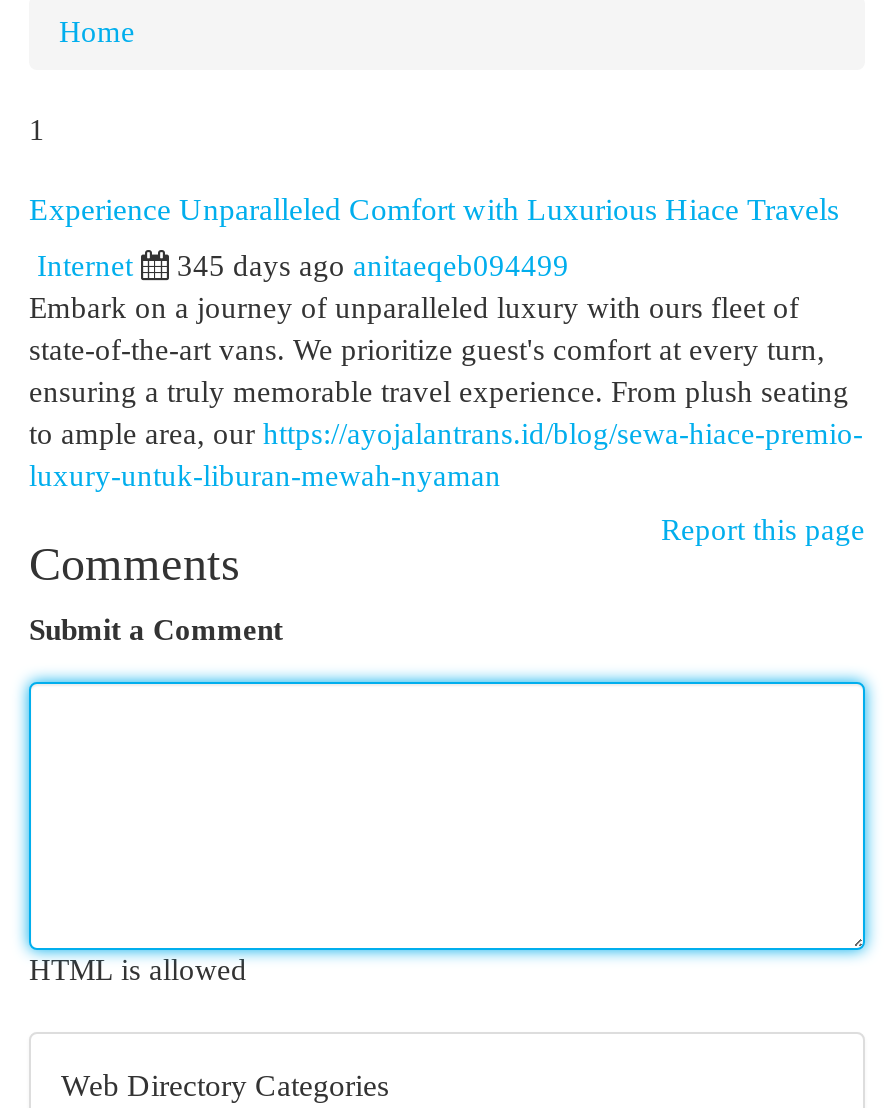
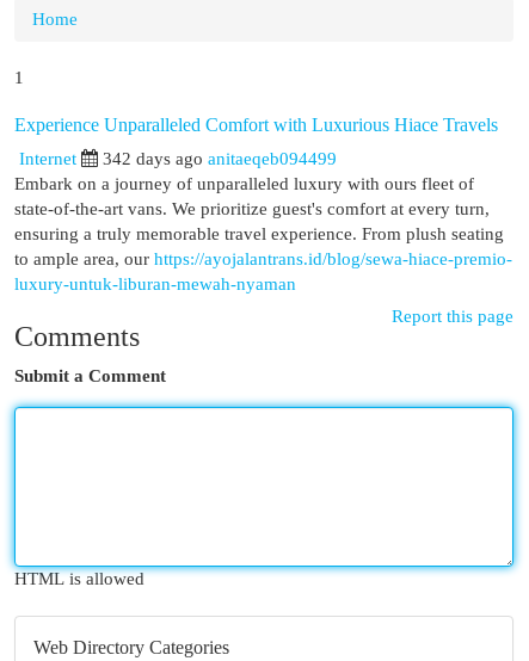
- 345 days ago anitaeqeb094499
+ 342 days ago anitaeqeb094499
